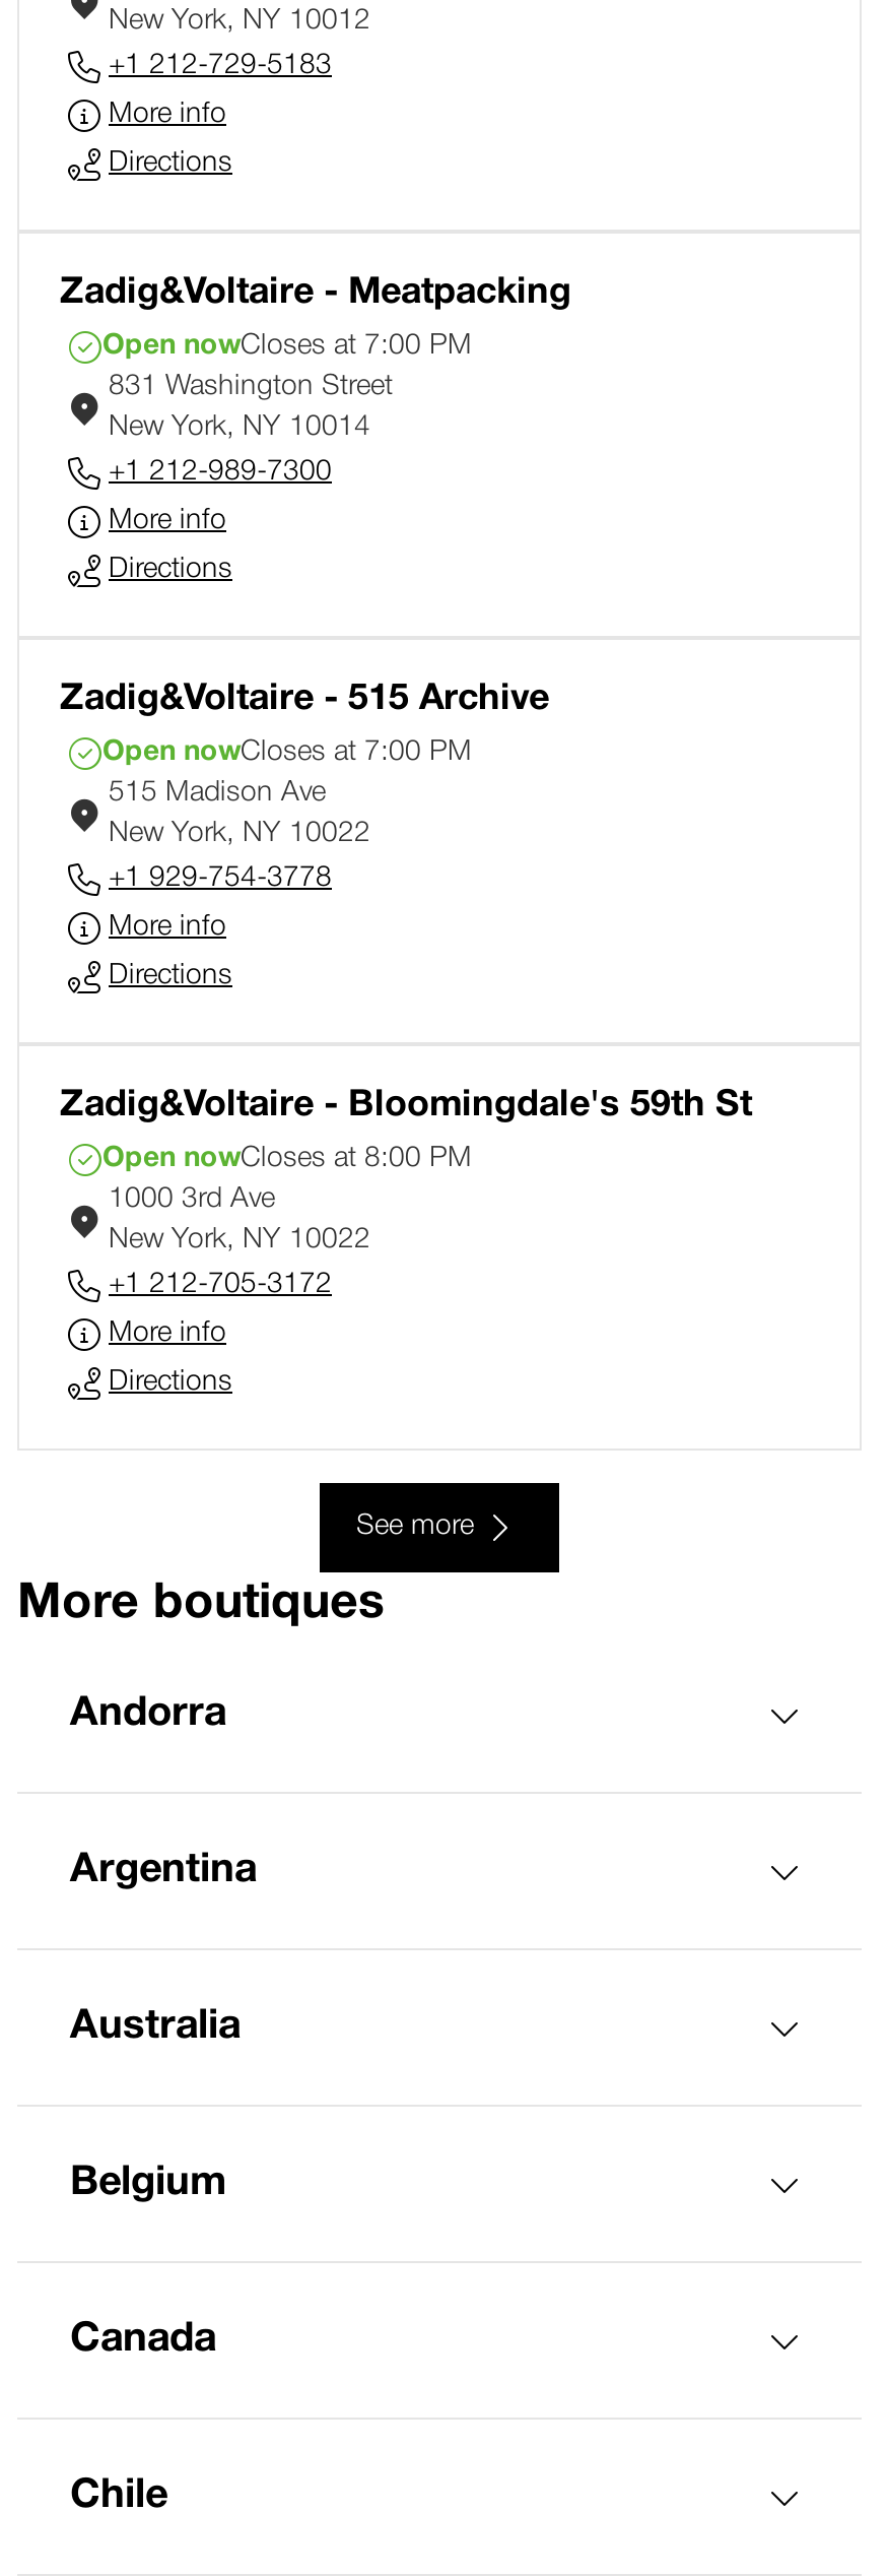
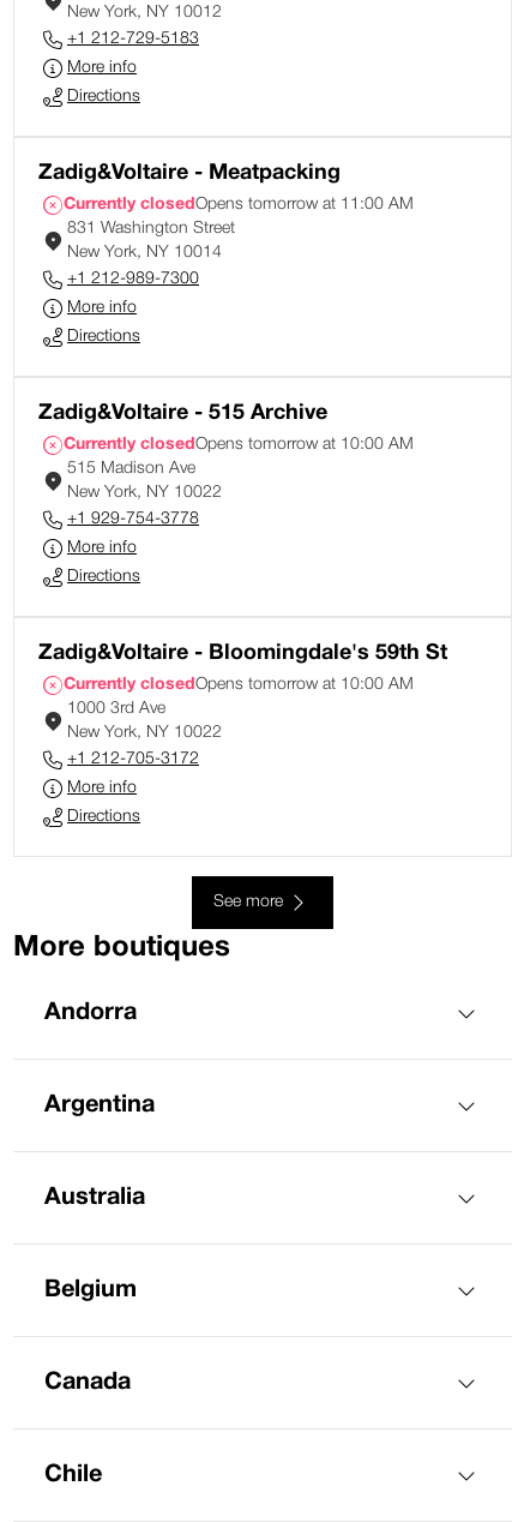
- Open nowCloses at 7:00 PM
+ Currently closedOpens tomorrow at 11:00 AM

- Open nowCloses at 7:00 PM
+ Currently closedOpens tomorrow at 10:00 AM

- Open nowCloses at 8:00 PM
+ Currently closedOpens tomorrow at 10:00 AM
